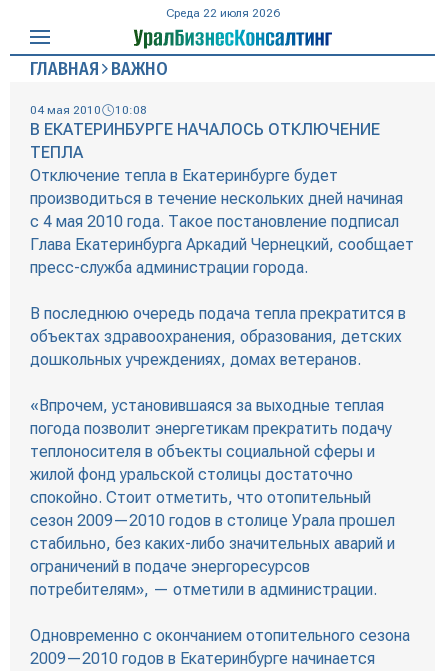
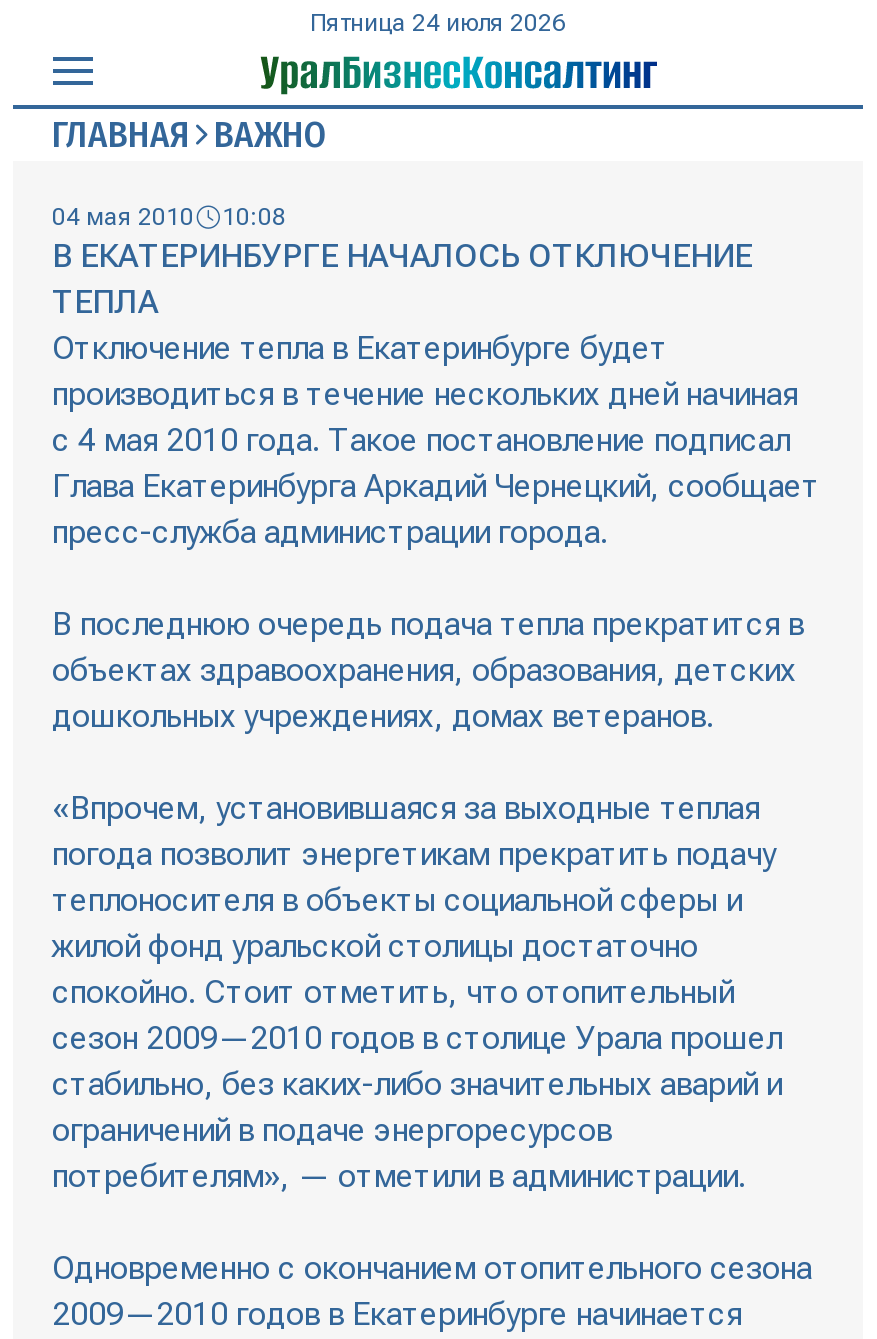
- Среда 22 июля 2026
+ Пятница 24 июля 2026
